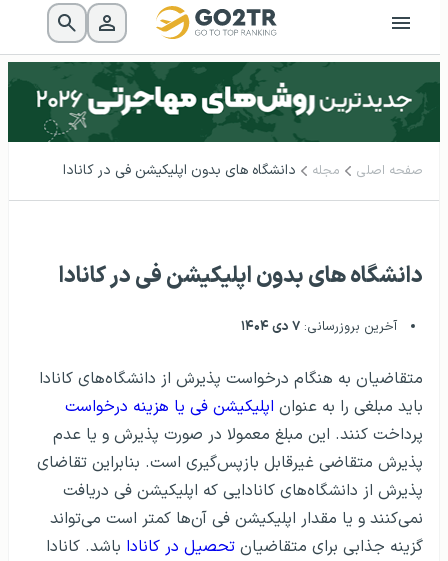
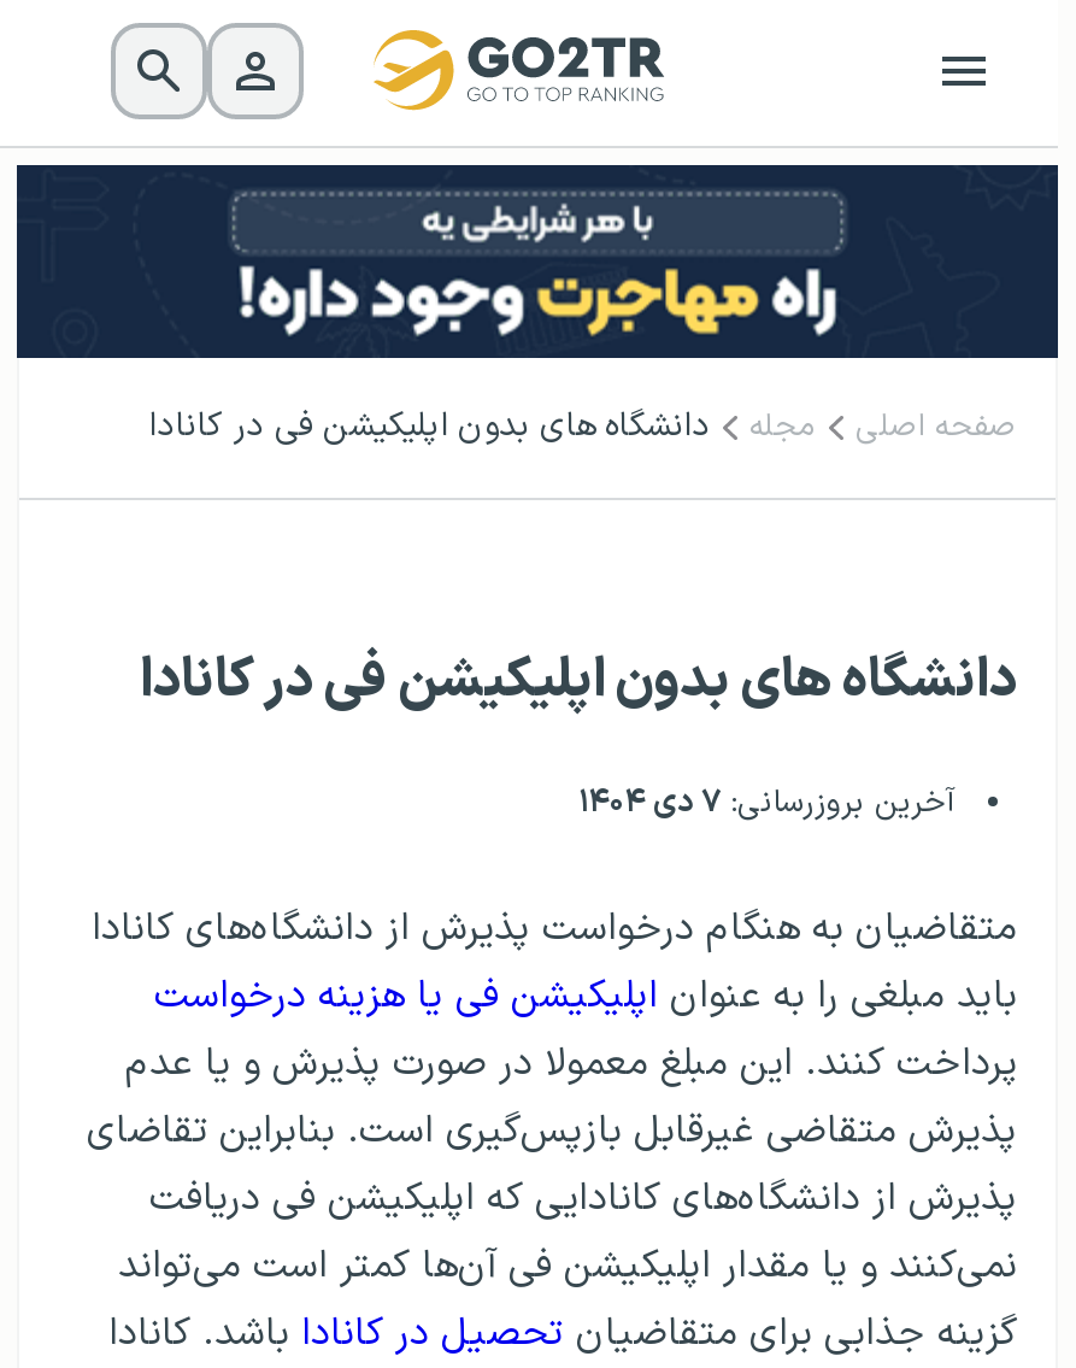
- [image]
+ [image]
